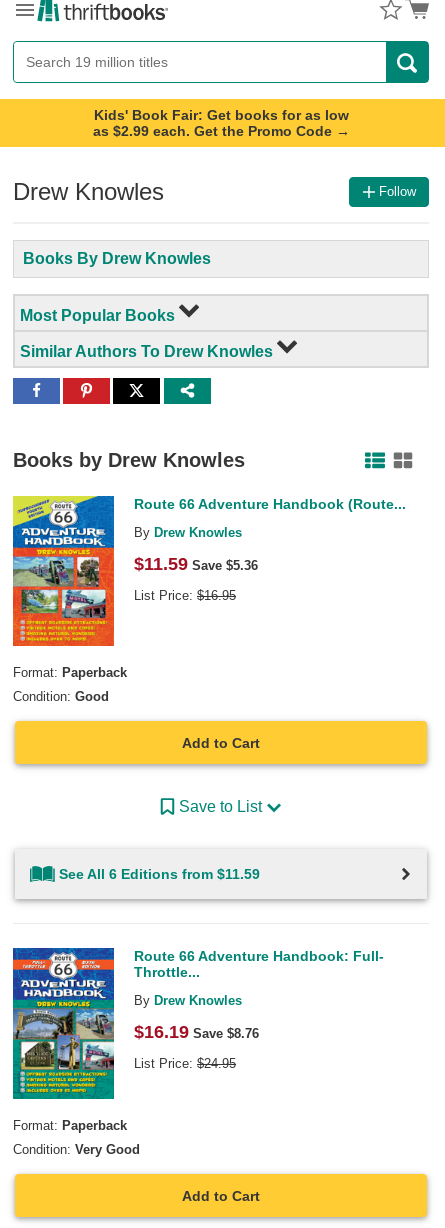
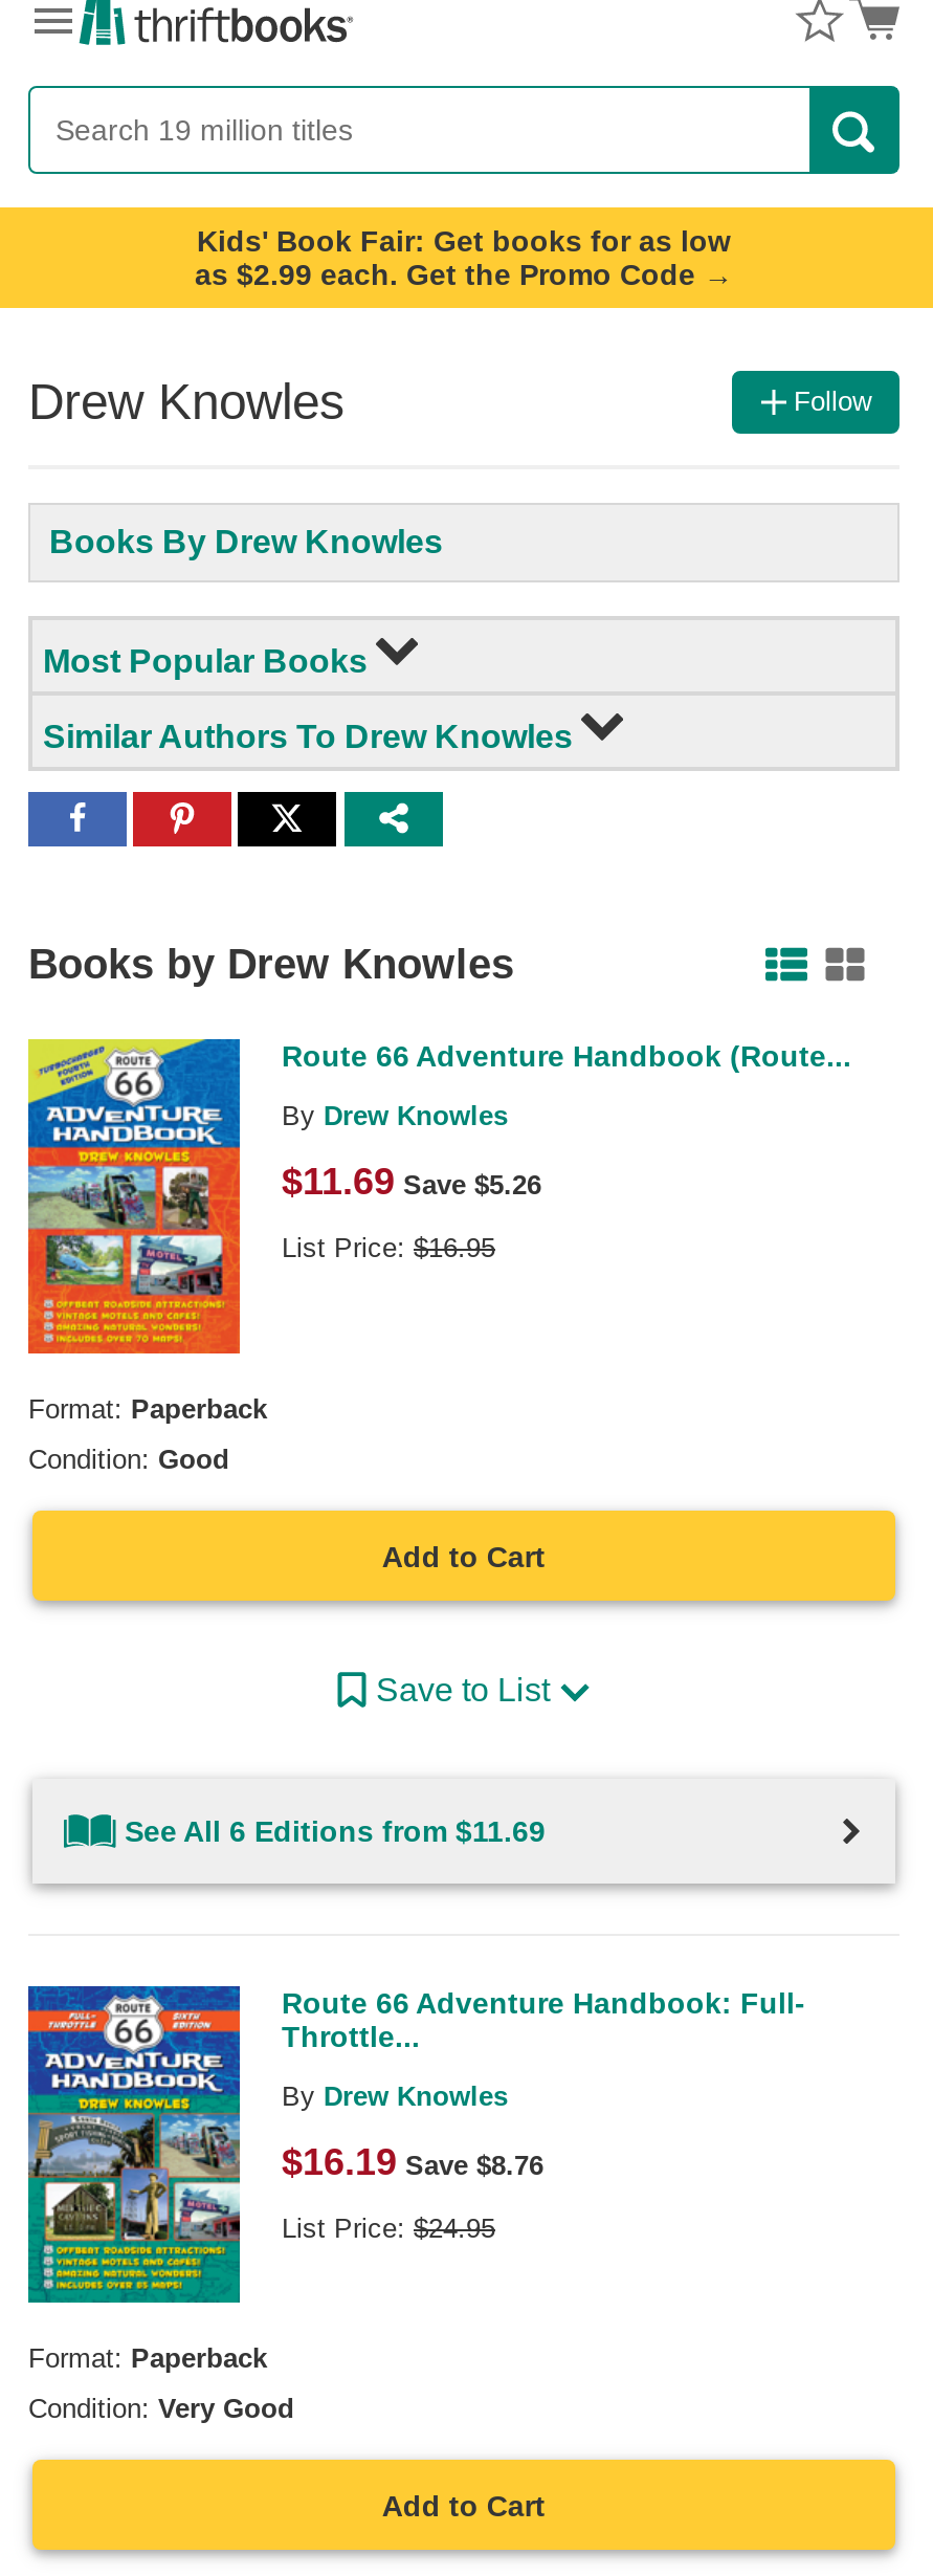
- $11.59 Save $5.36
+ $11.69 Save $5.26

- See All 6 Editions from $11.59
+ See All 6 Editions from $11.69
